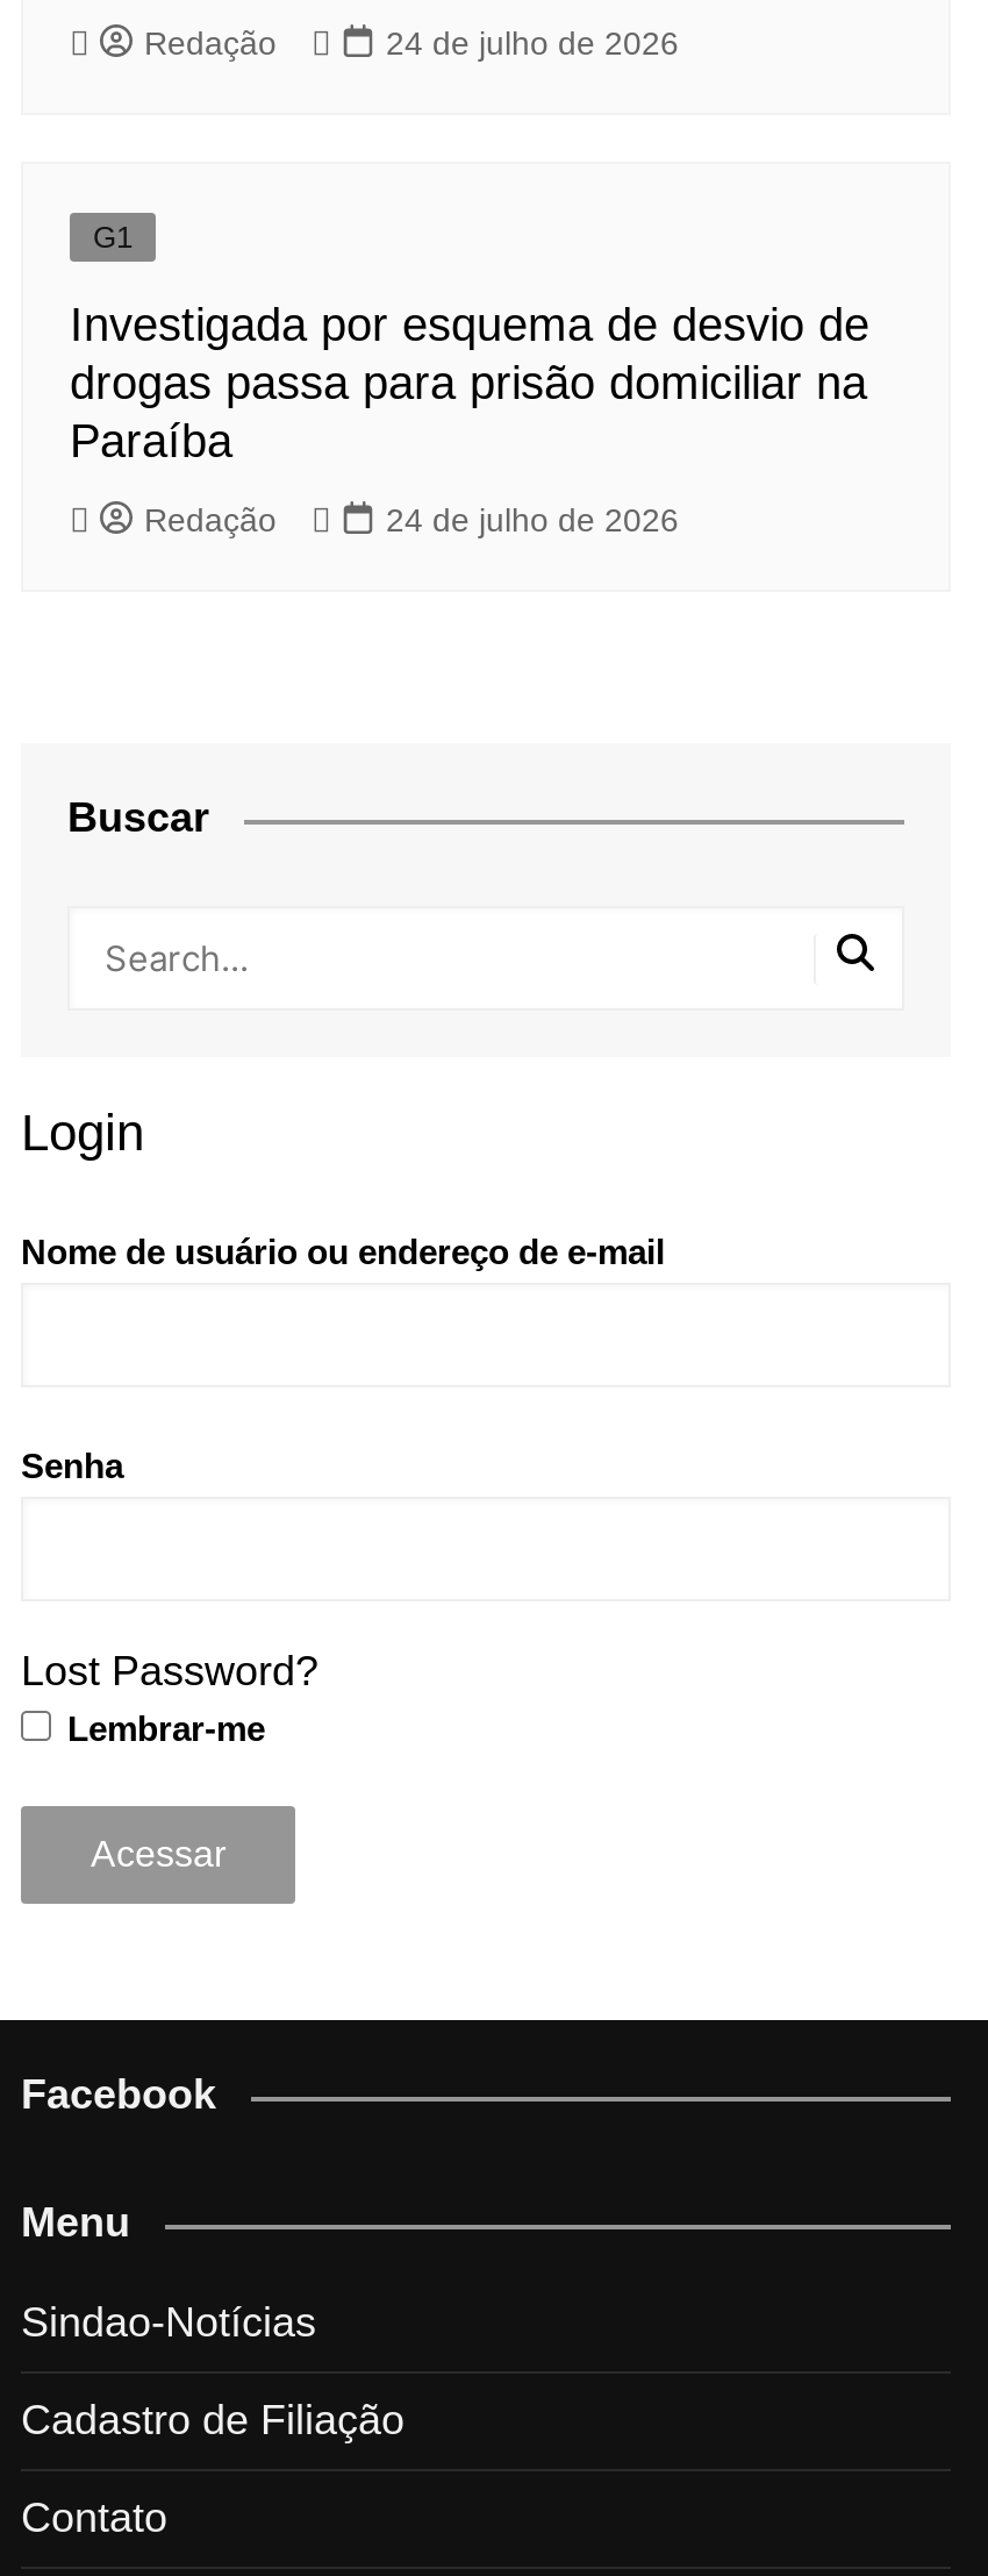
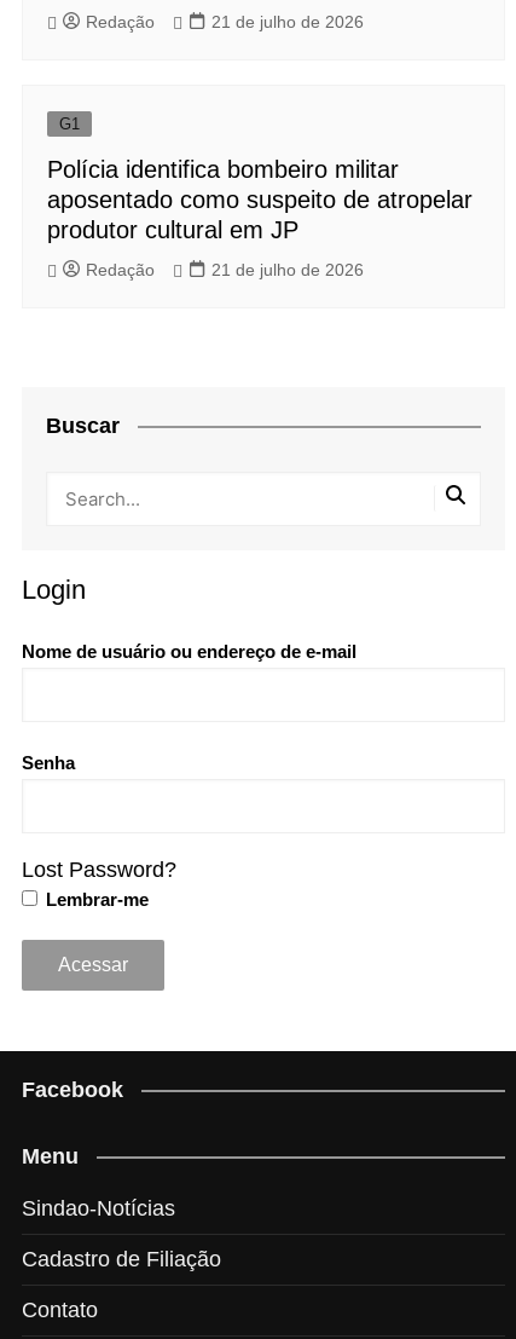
- 24 de julho de 2026
+ 21 de julho de 2026

- Investigada por esquema de desvio de
- drogas passa para prisão domiciliar na
- Paraíba
+ Polícia identifica bombeiro militar
+ aposentado como suspeito de atropelar
+ produtor cultural em JP

- 24 de julho de 2026
+ 21 de julho de 2026
